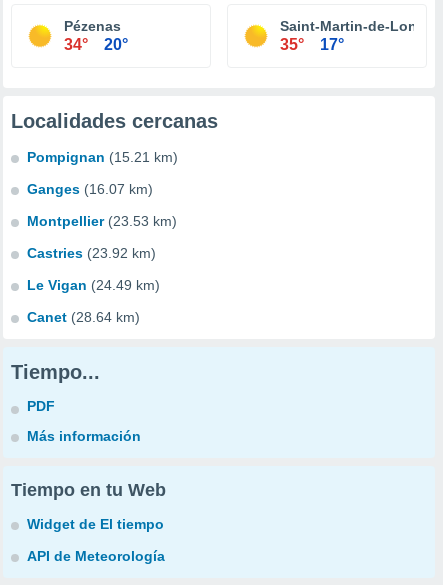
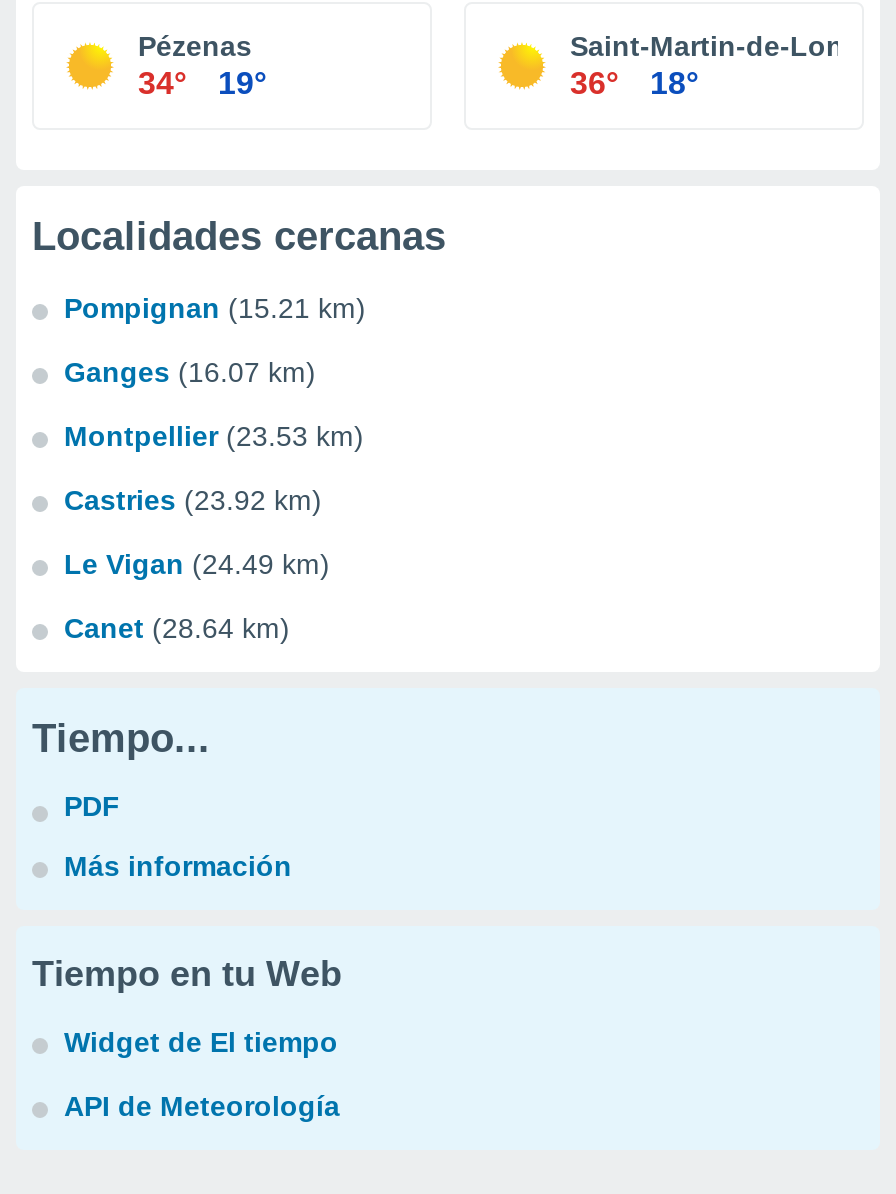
- 34° 20°
+ 34° 19°

- 35°
+ 36°

- 17°
+ 18°
